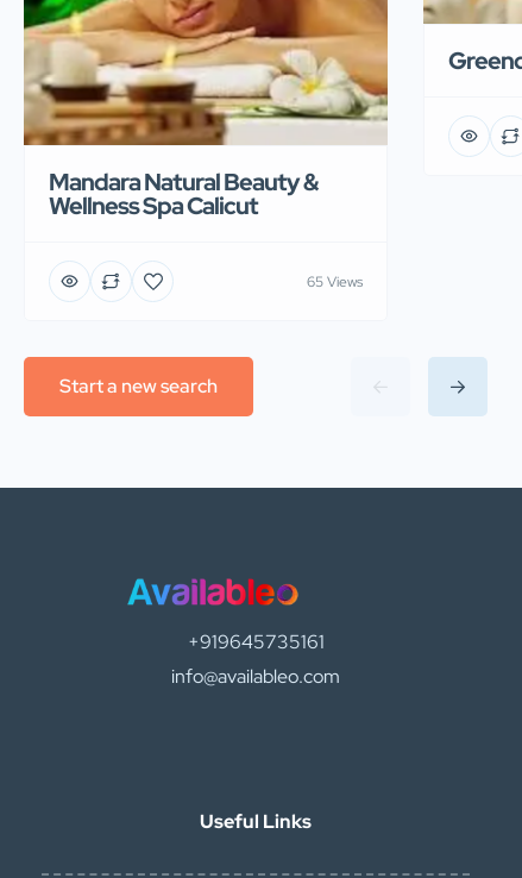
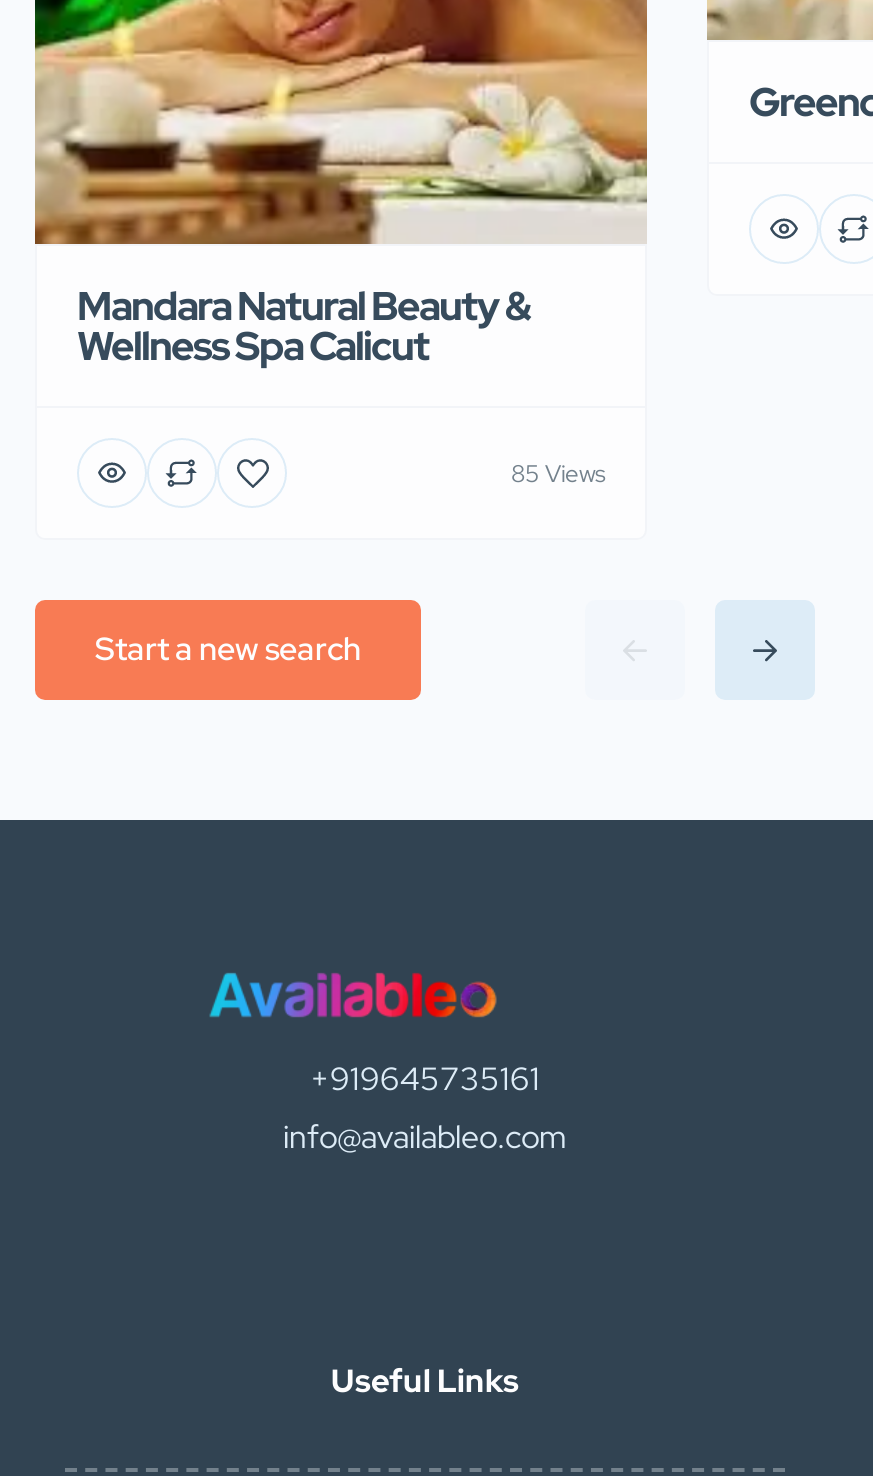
- 65 Views
+ 85 Views
